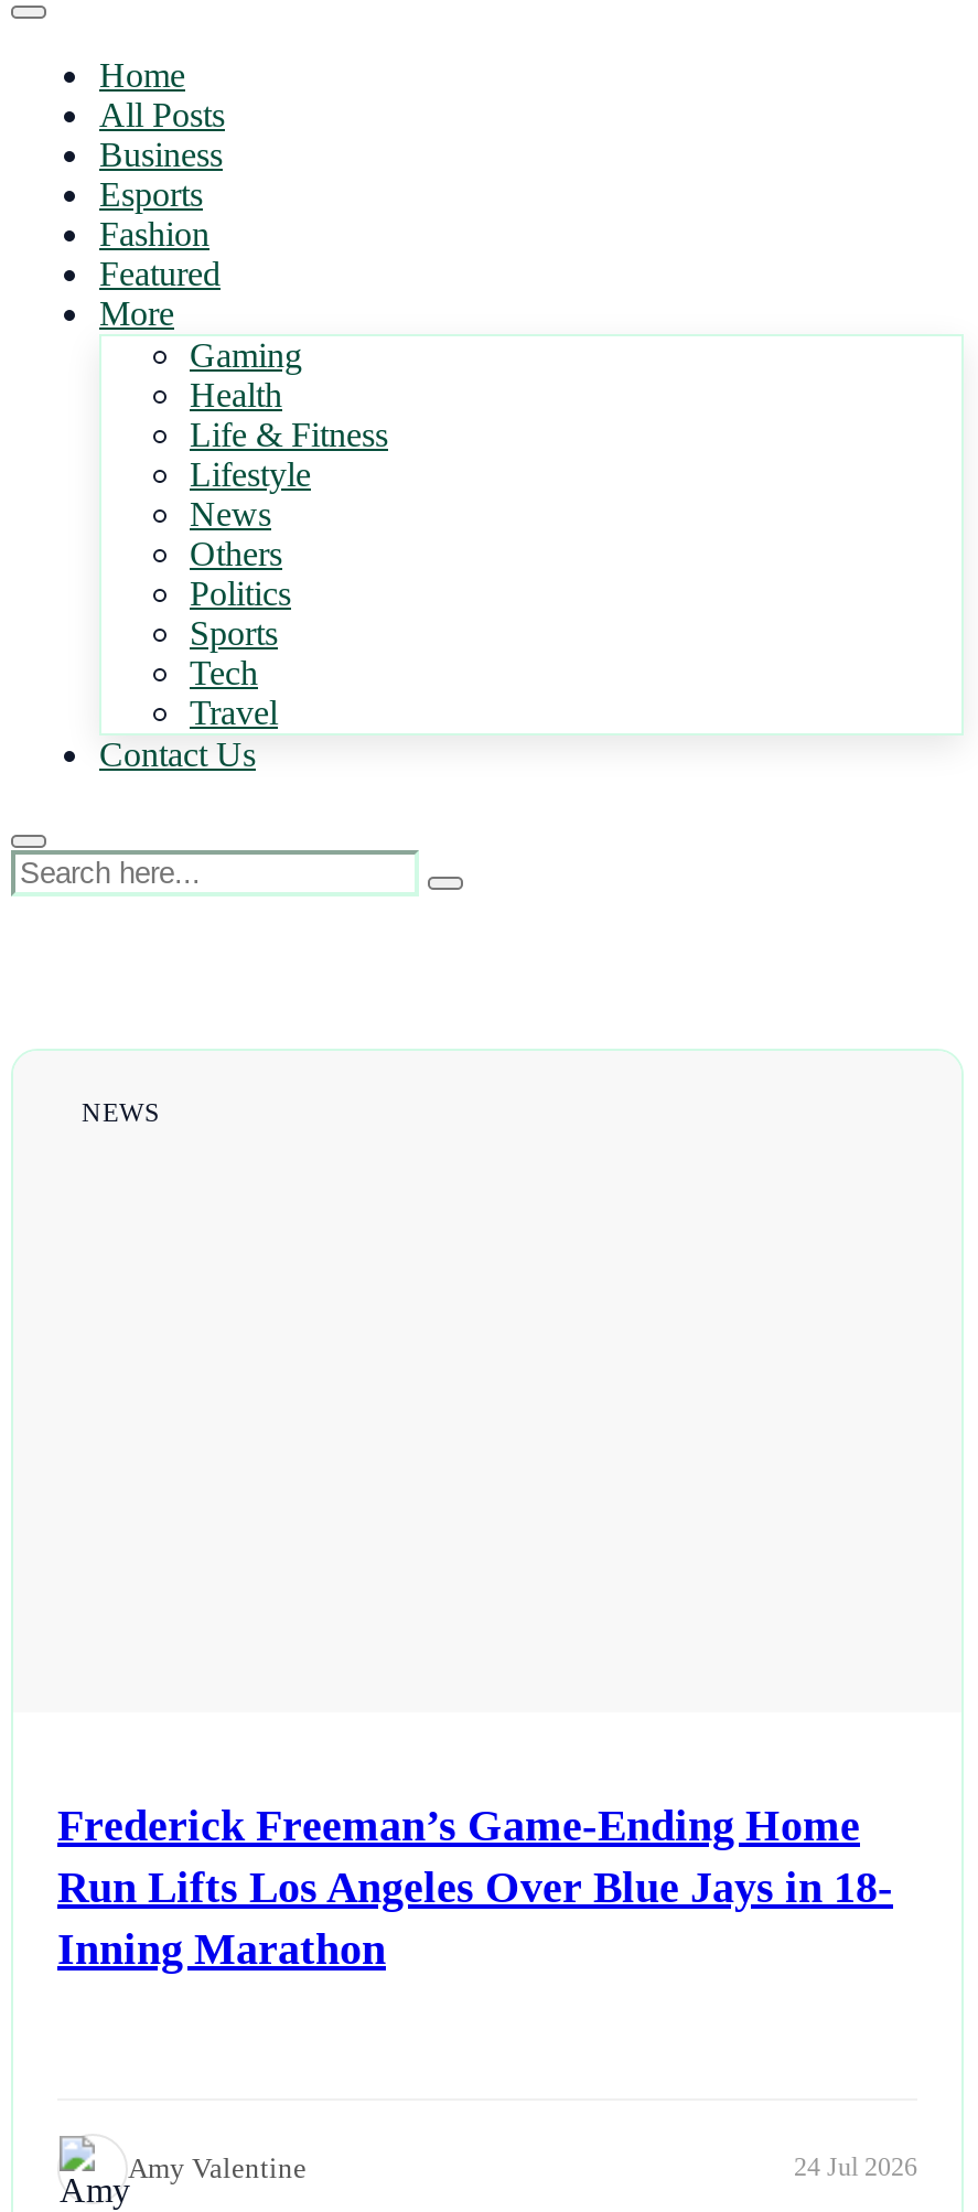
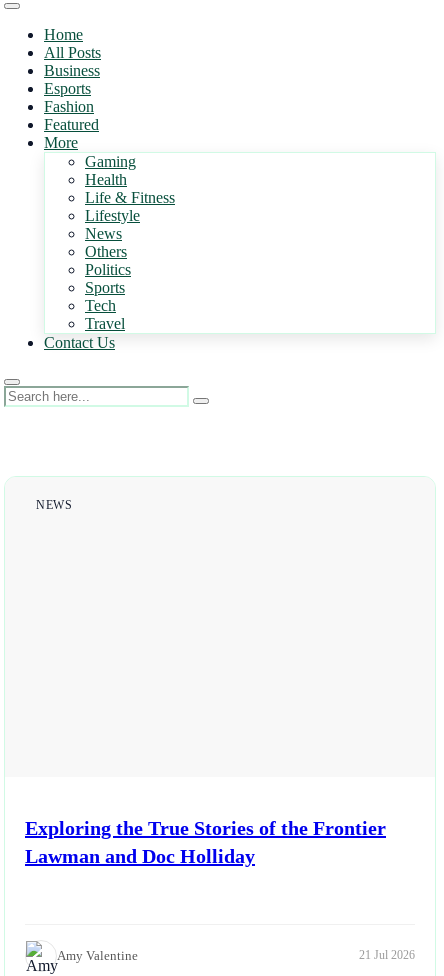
- Frederick Freeman’s Game-Ending Home
- Run Lifts Los Angeles Over Blue Jays in 18-
- Inning Marathon
+ Exploring the True Stories of the Frontier
+ Lawman and Doc Holliday

- 24 Jul 2026
+ 21 Jul 2026
